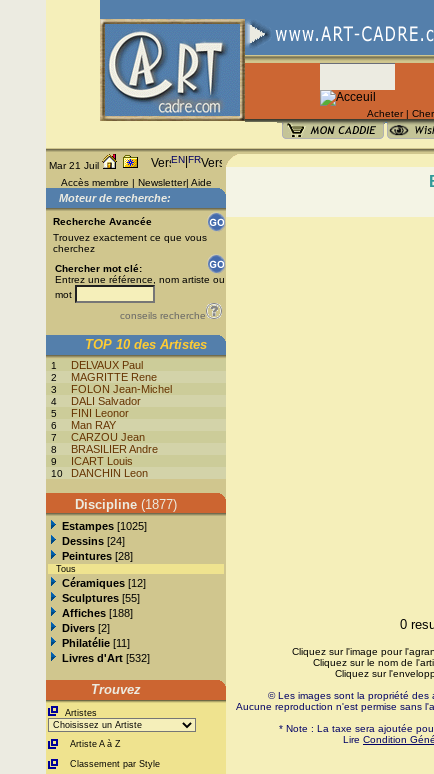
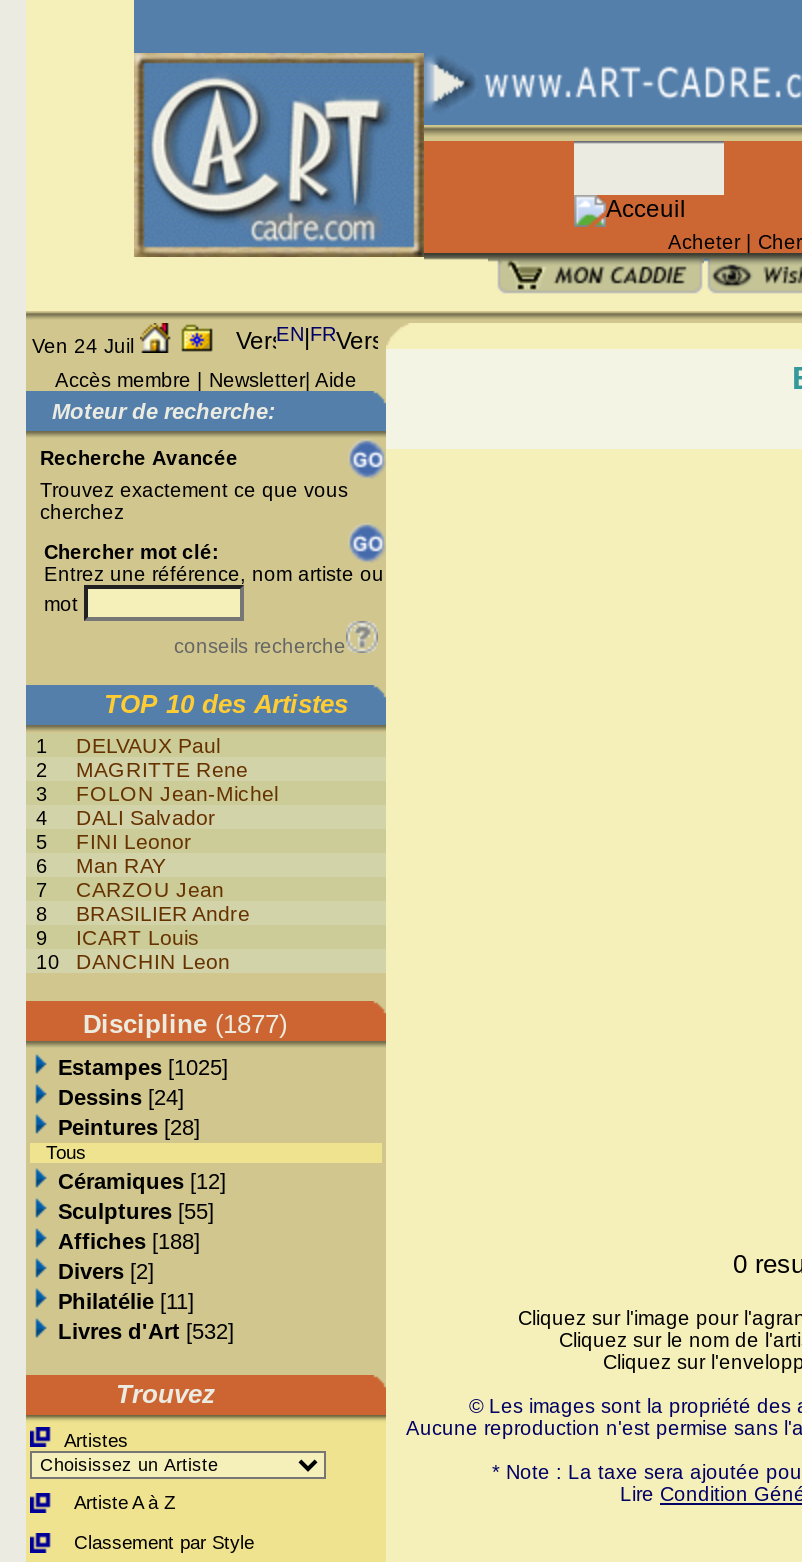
- Mar 21 Juil
+ Ven 24 Juil
